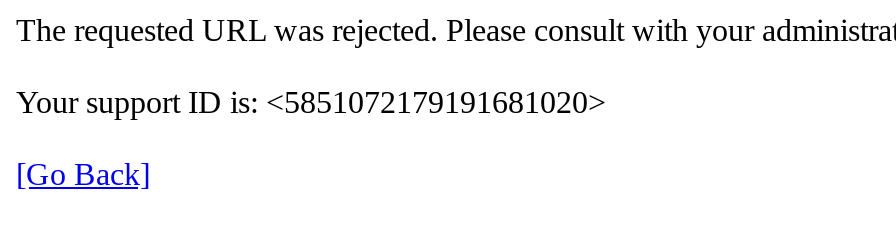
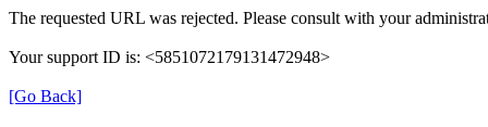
- Your support ID is: <5851072179191681020>
+ Your support ID is: <5851072179131472948>
